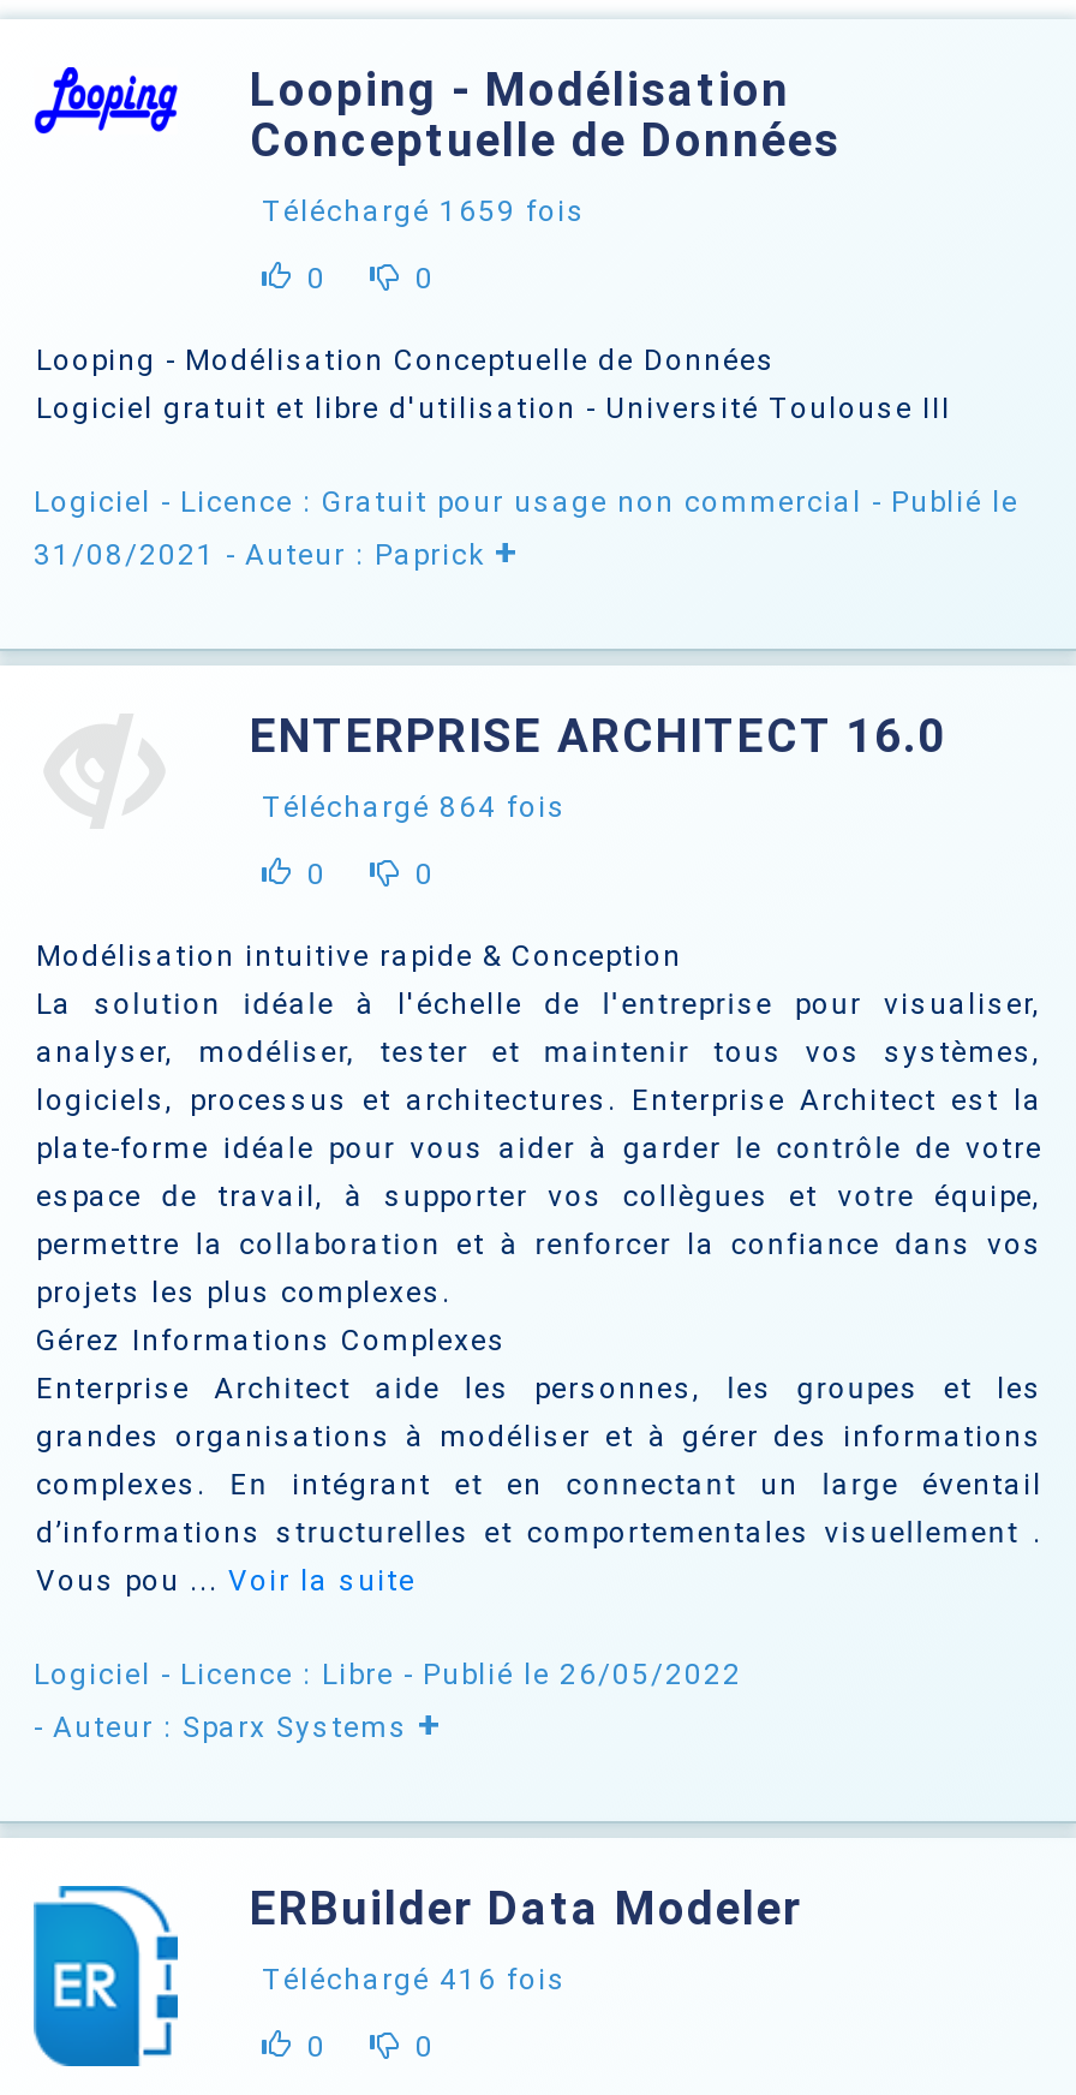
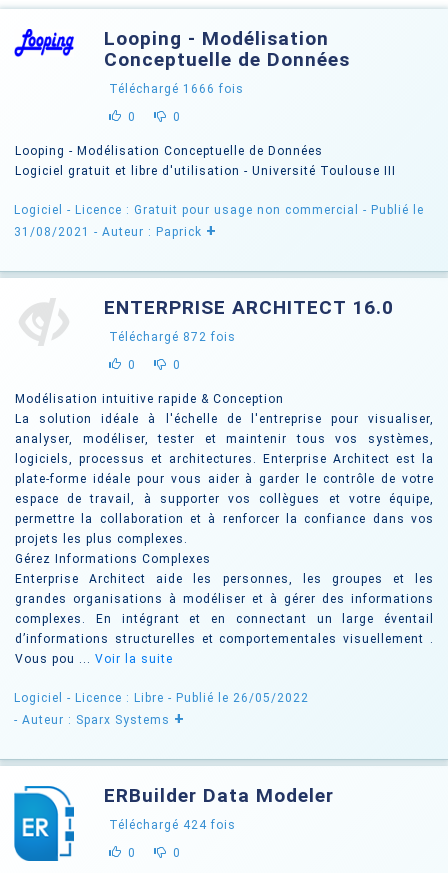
- Téléchargé 1659 fois
+ Téléchargé 1666 fois

- Téléchargé 864 fois
+ Téléchargé 872 fois

- Téléchargé 416 fois
+ Téléchargé 424 fois
